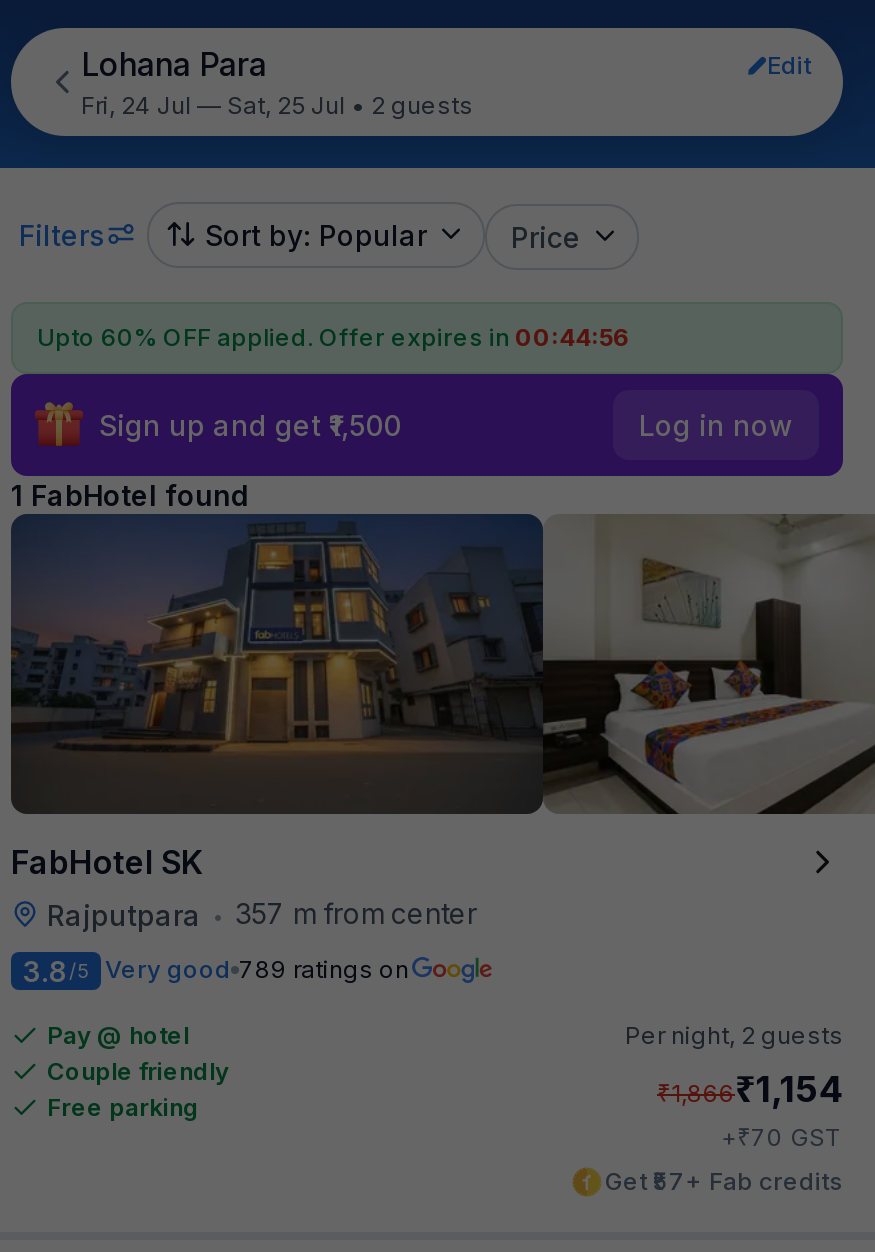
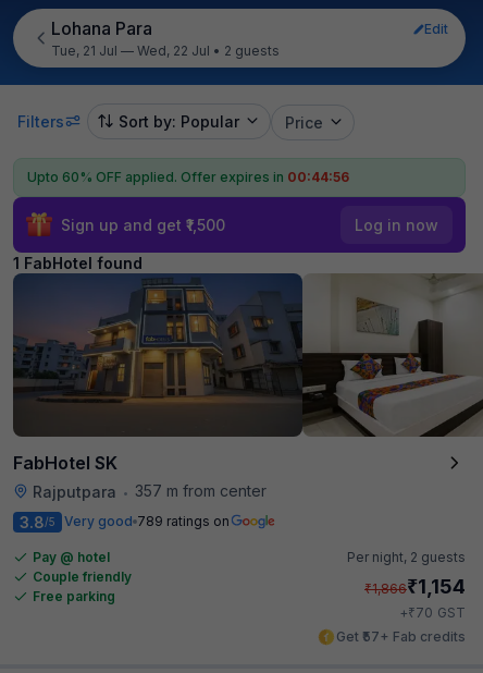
- Fri, 24 Jul — Sat, 25 Jul • 2 guests
+ Tue, 21 Jul — Wed, 22 Jul • 2 guests
